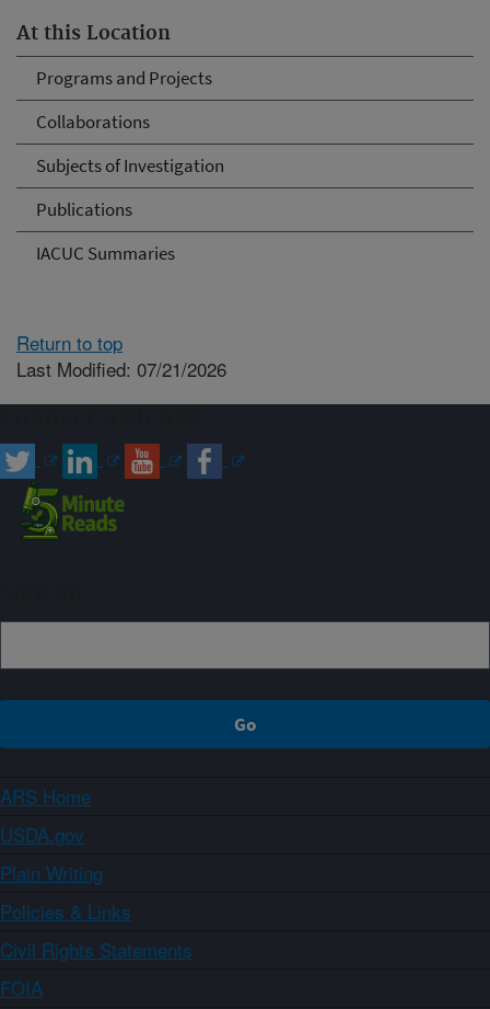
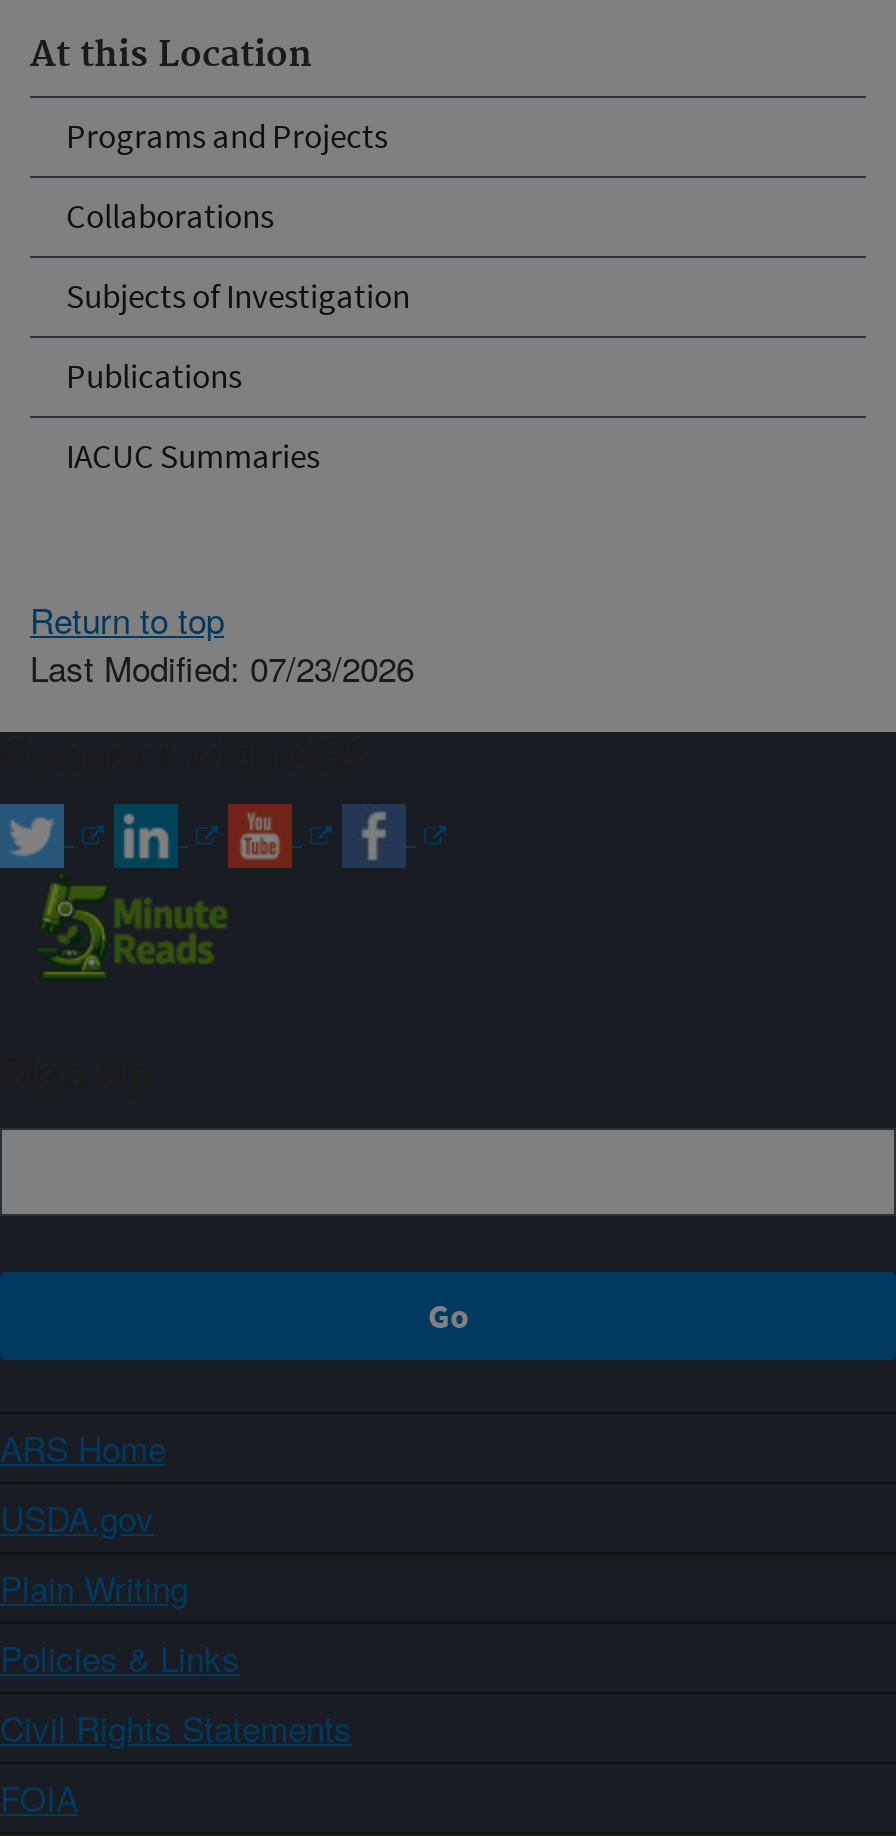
- Last Modified: 07/21/2026
+ Last Modified: 07/23/2026
